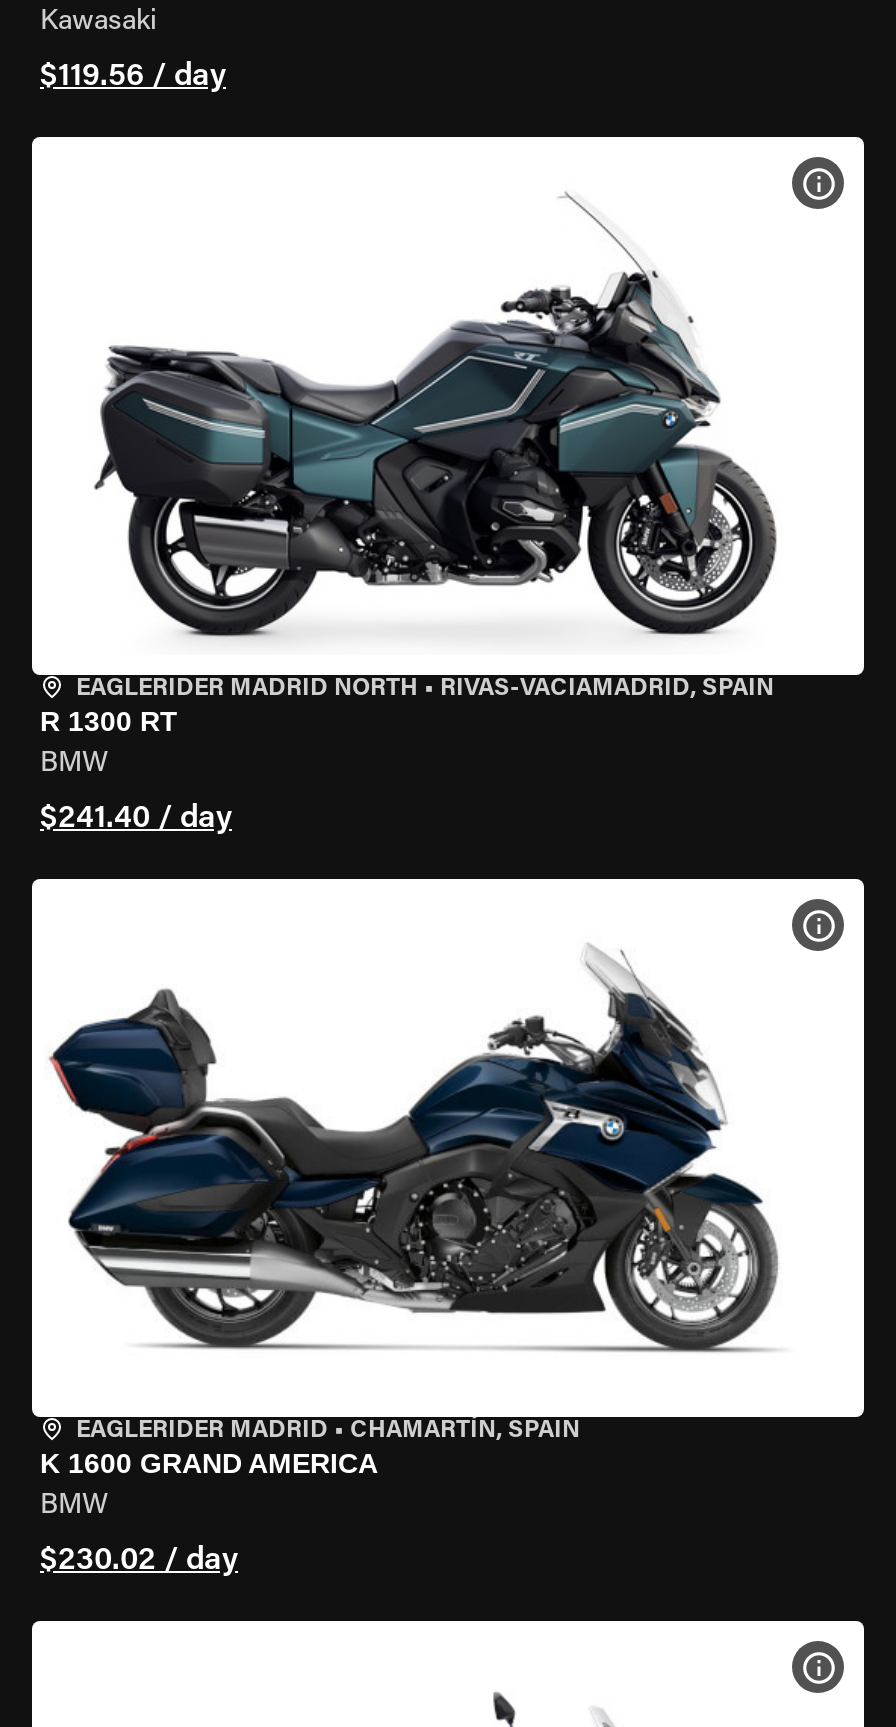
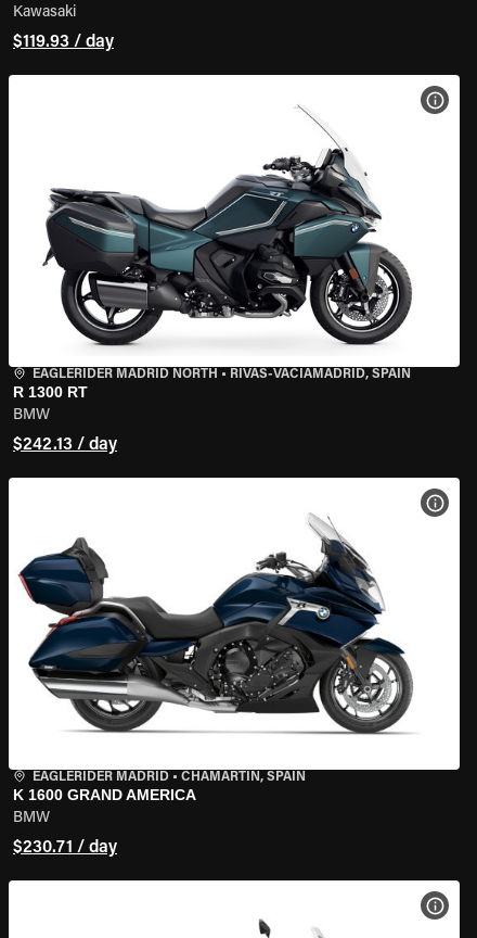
- $119.56 / day
+ $119.93 / day

- $241.40 / day
+ $242.13 / day

- $230.02 / day
+ $230.71 / day
